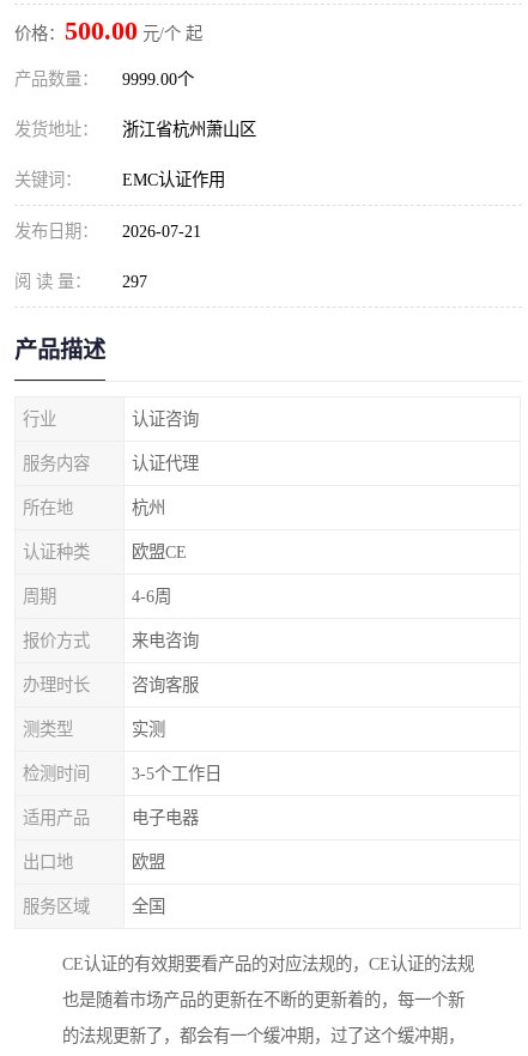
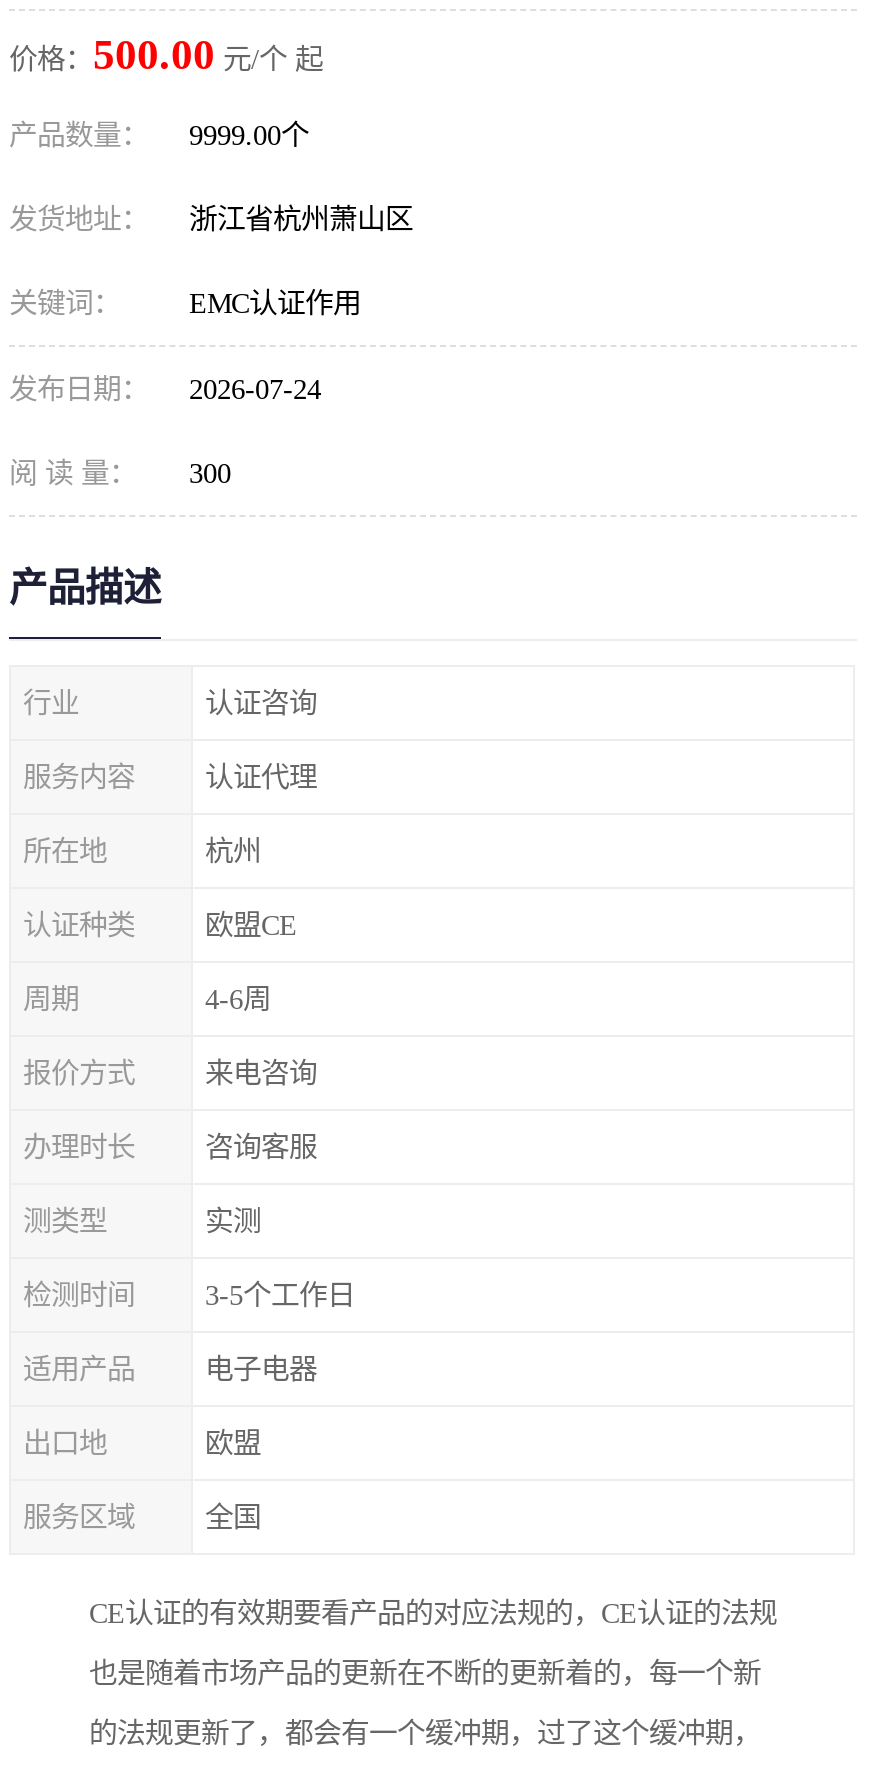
- 发布日期： 2026-07-21
+ 发布日期： 2026-07-24

- 阅 读 量： 297
+ 阅 读 量： 300
